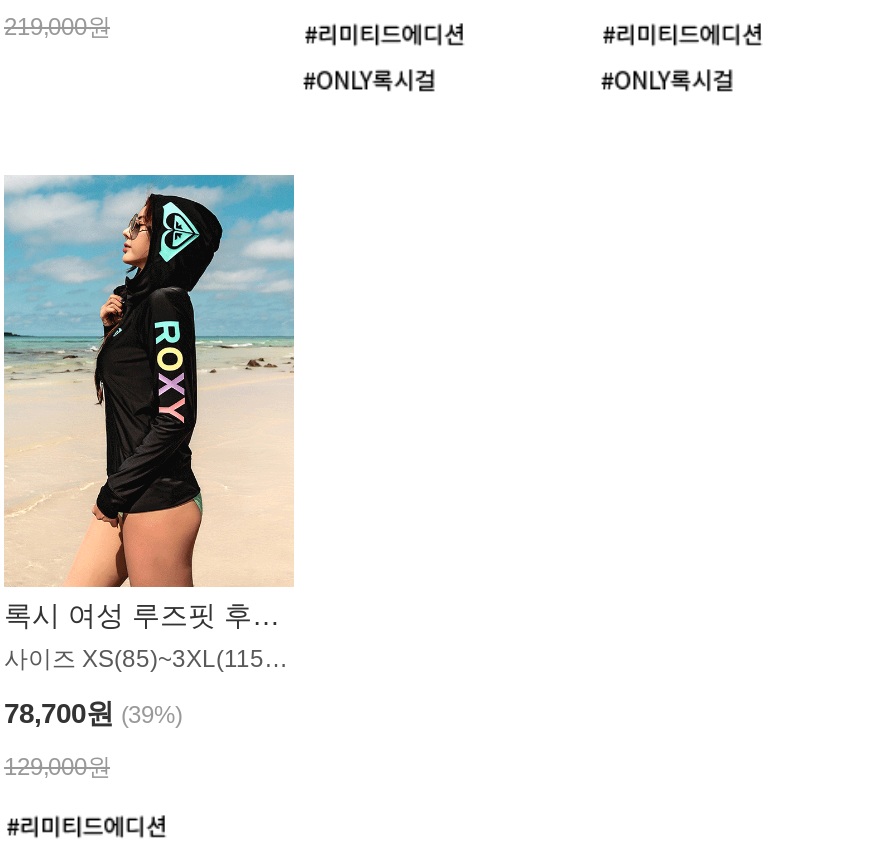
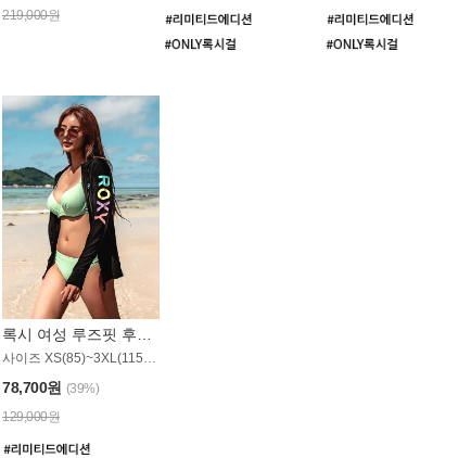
- [image]
+ [image]
